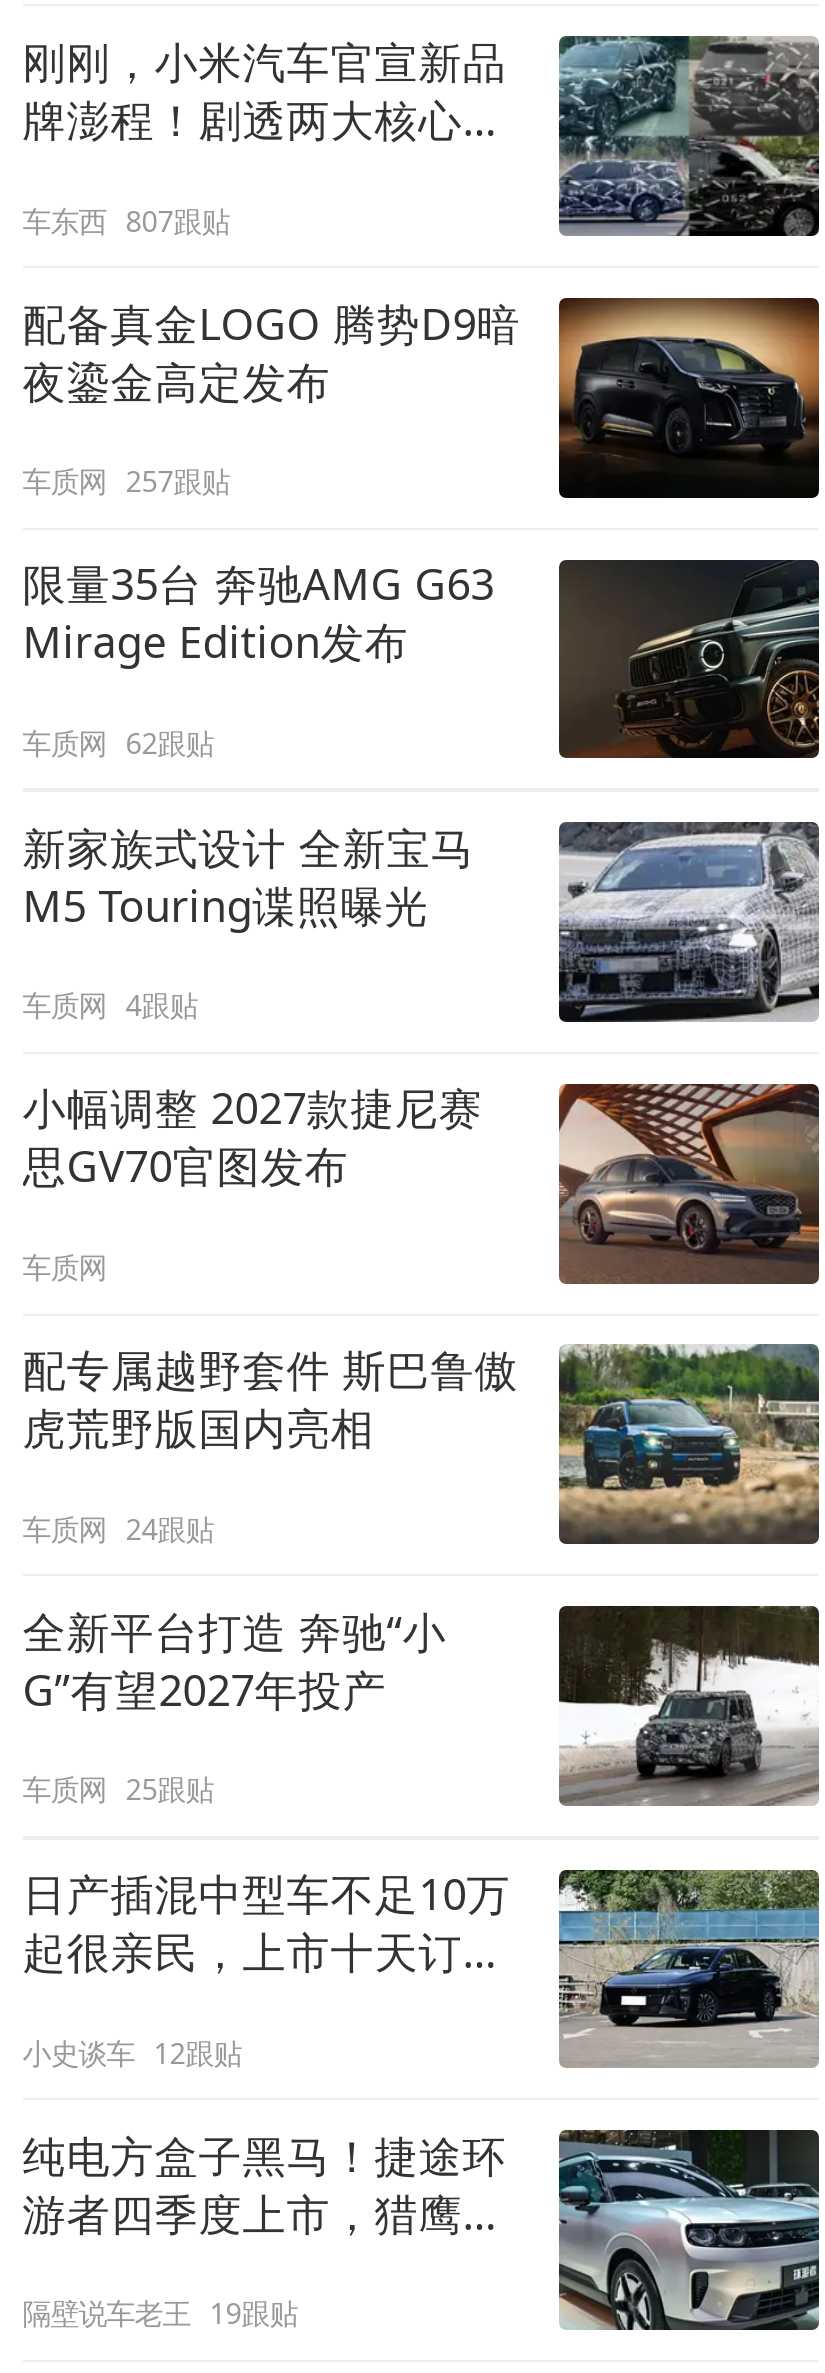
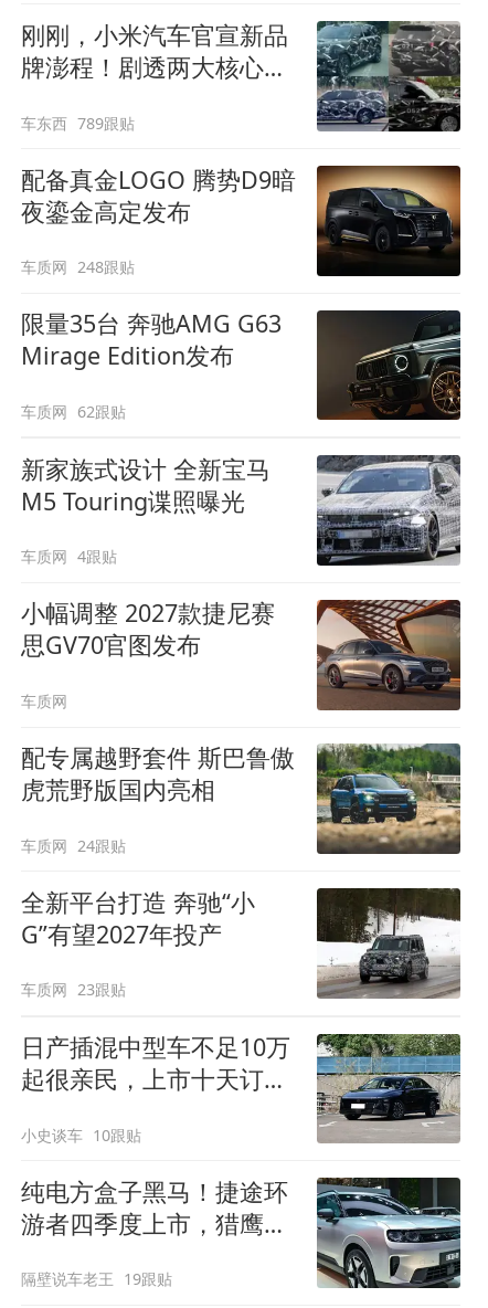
- 车东西 807跟贴
+ 车东西 789跟贴

- 车质网 257跟贴
+ 车质网 248跟贴

- 车质网 25跟贴
+ 车质网 23跟贴

- 小史谈车 12跟贴
+ 小史谈车 10跟贴
